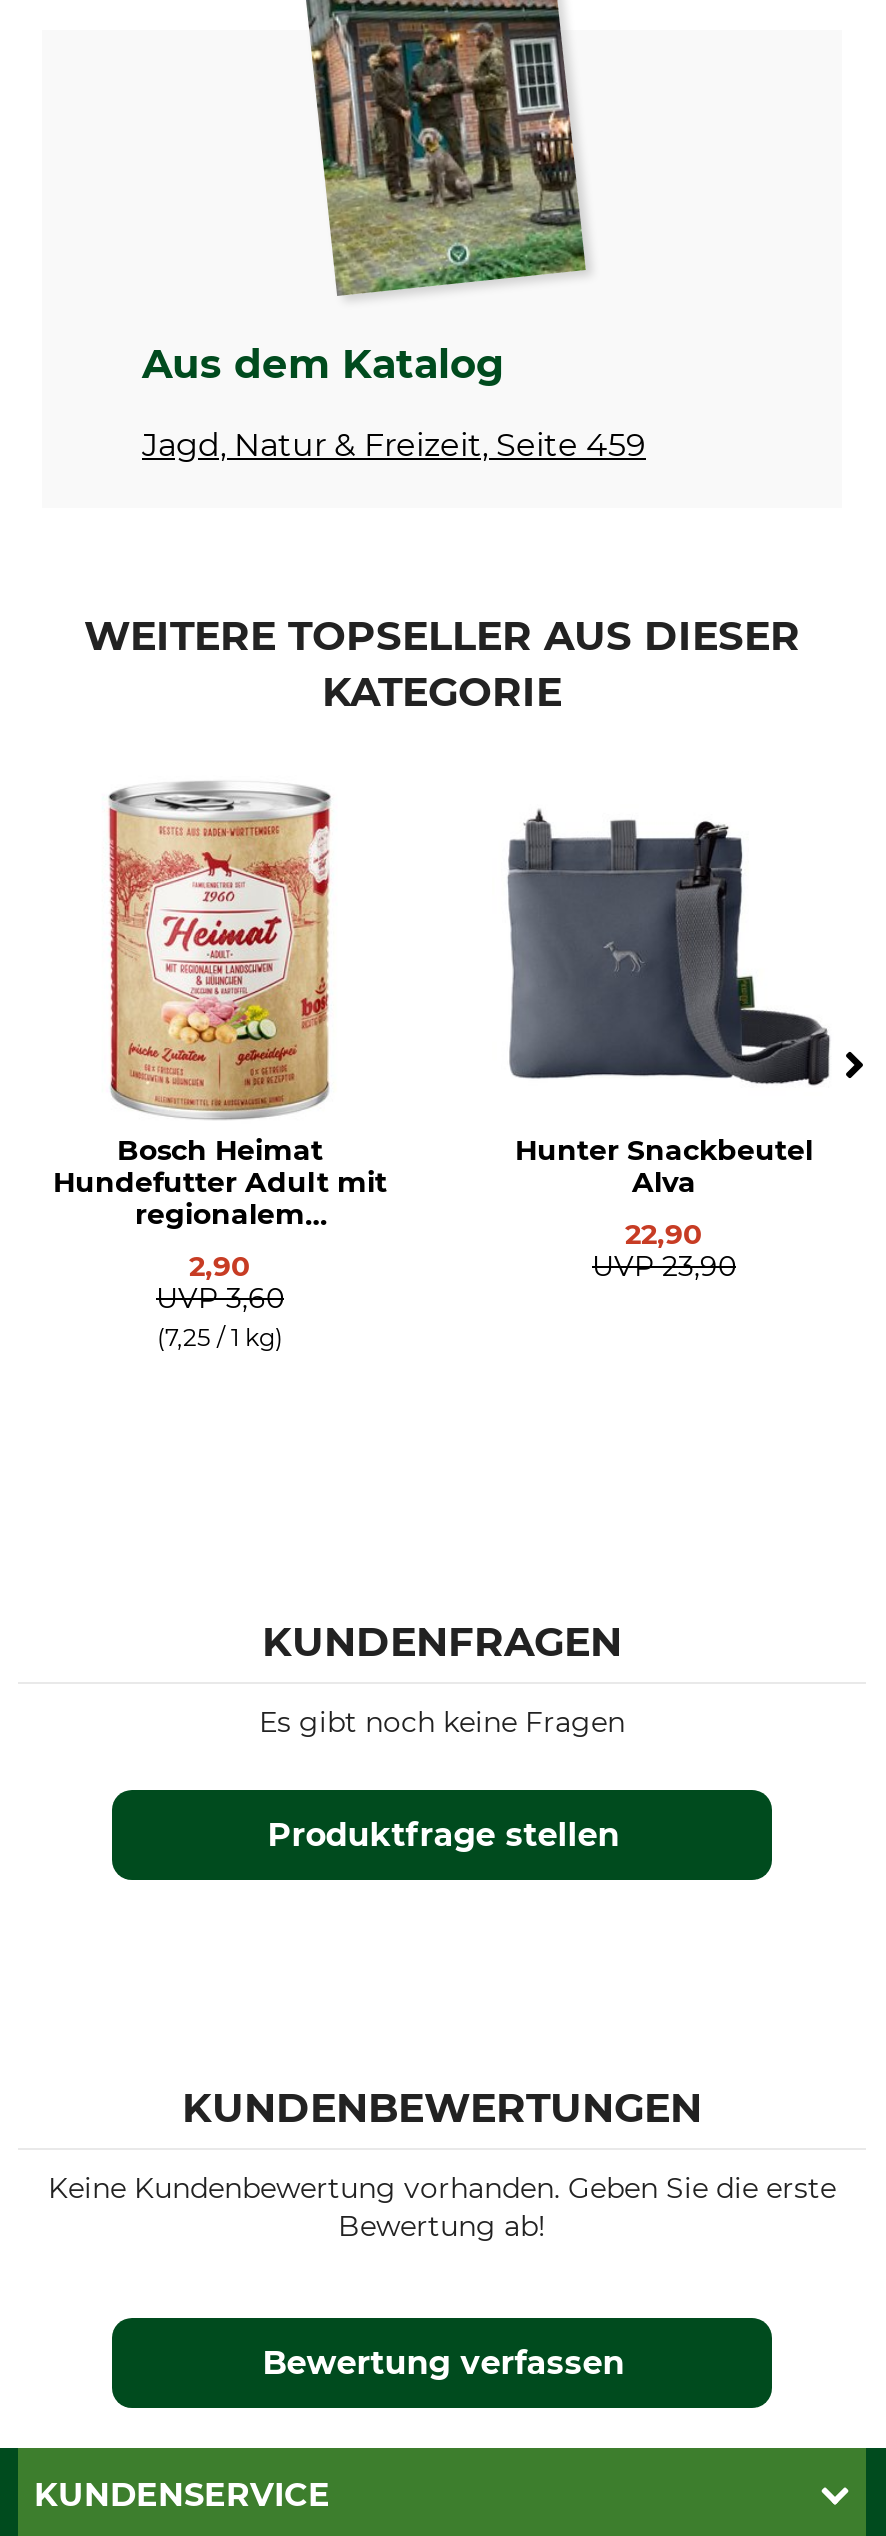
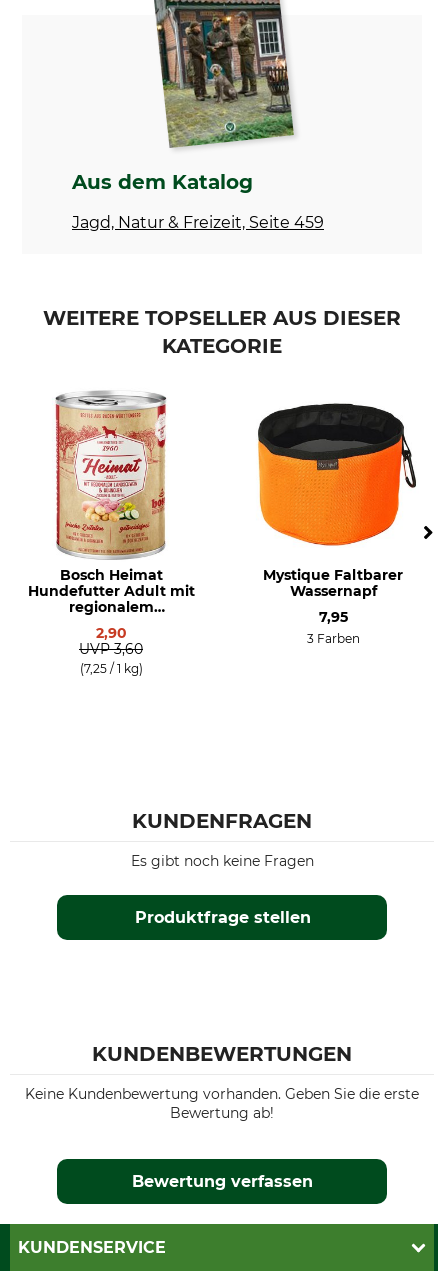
- [image]
- Hunter Snackbeutel
- Alva
- 22,90
- UVP 23,90
+ [image]
+ Mystique Faltbarer
+ Wassernapf
+ 7,95
+ 3 Farben
